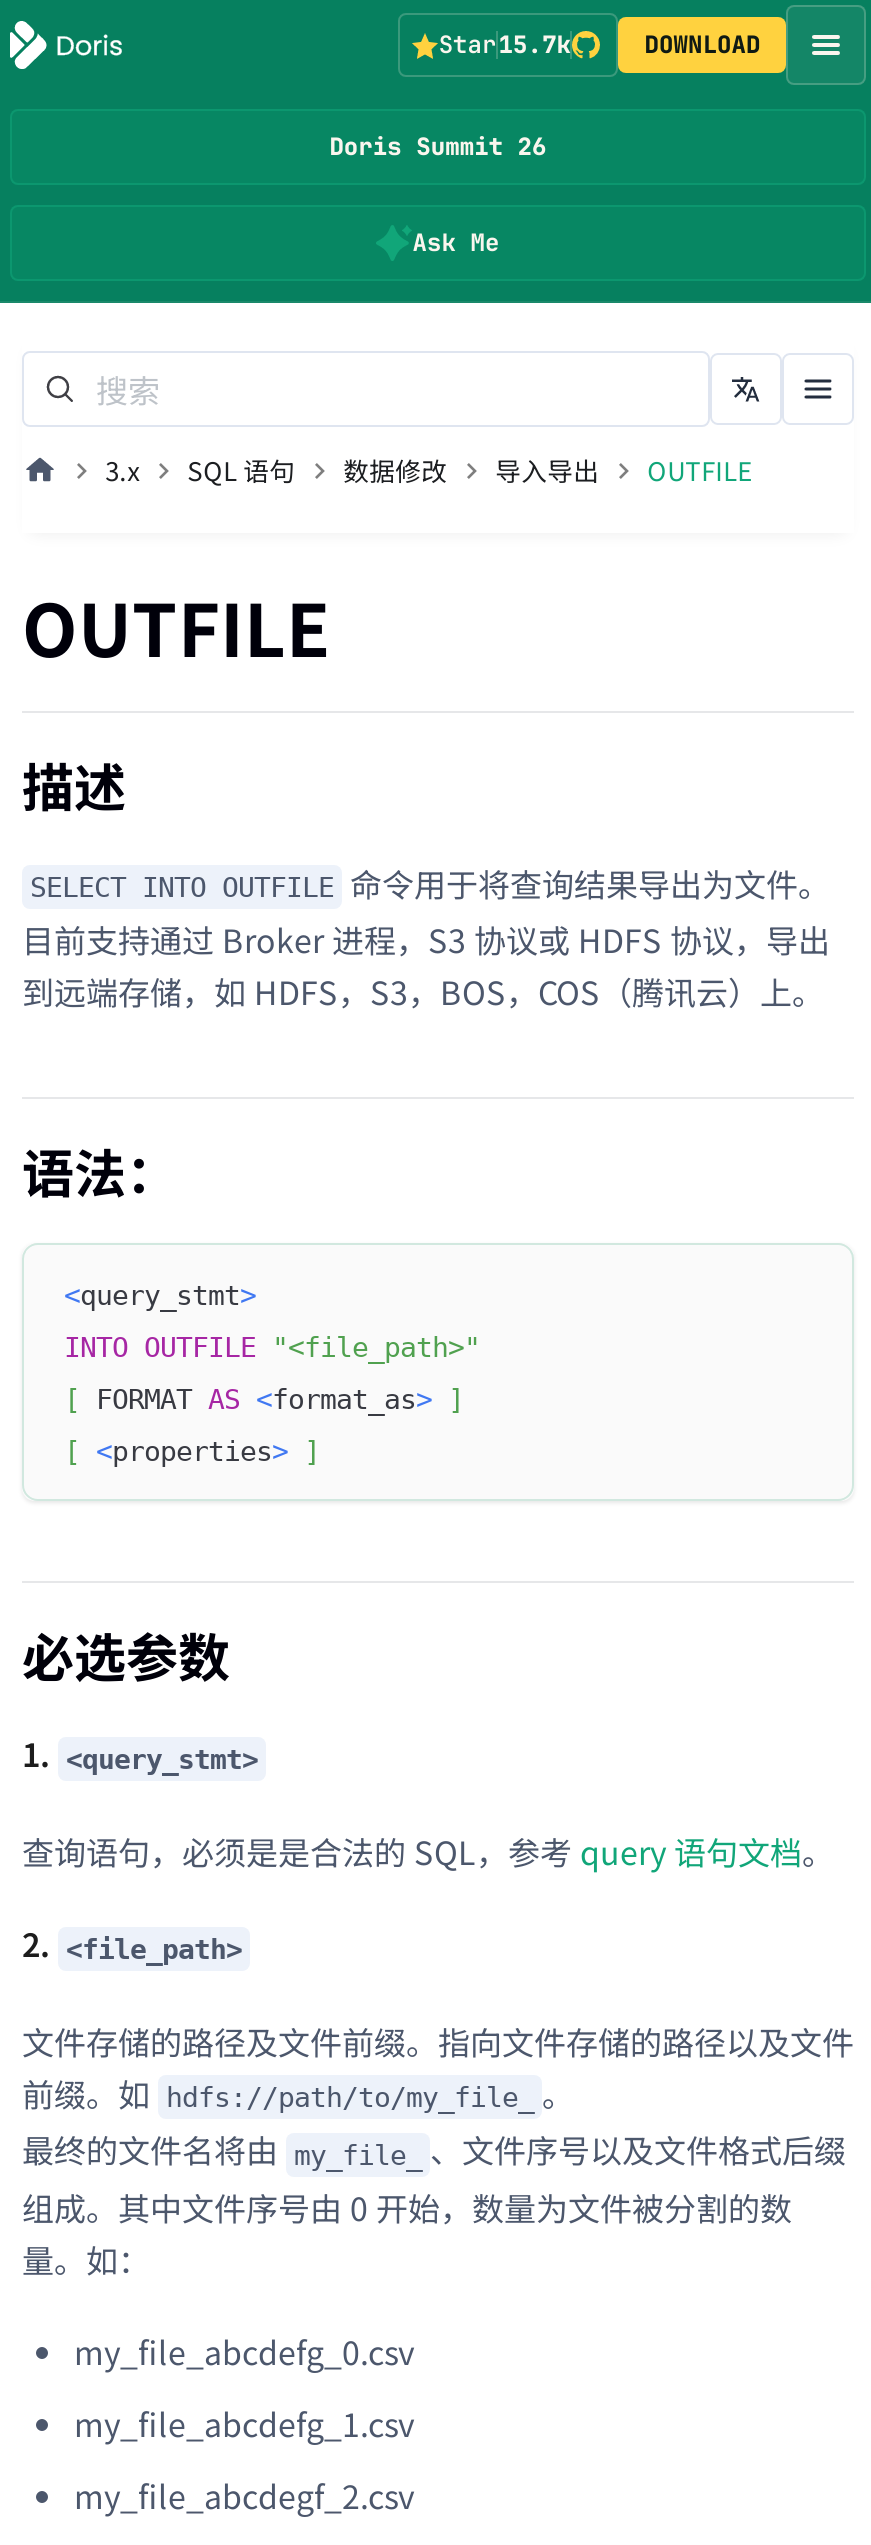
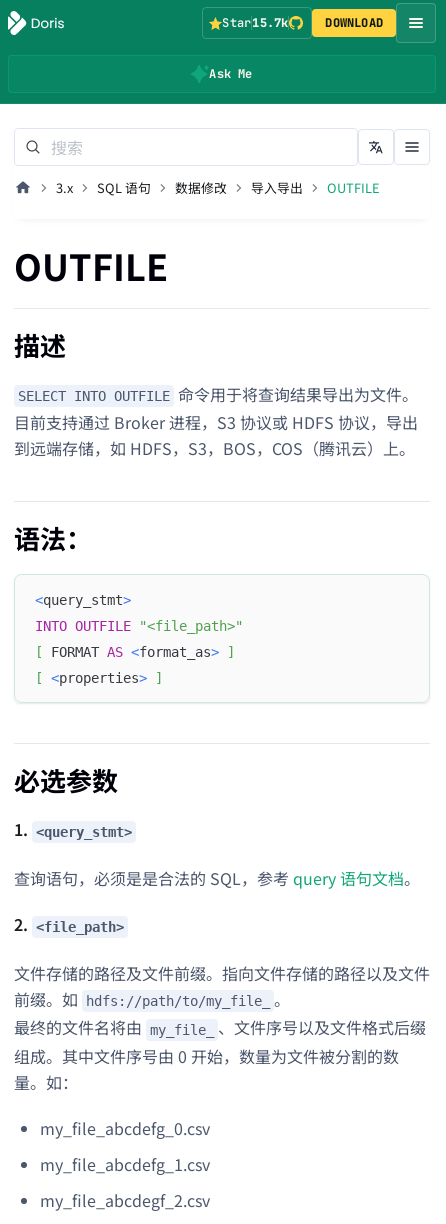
- Doris Summit 26
